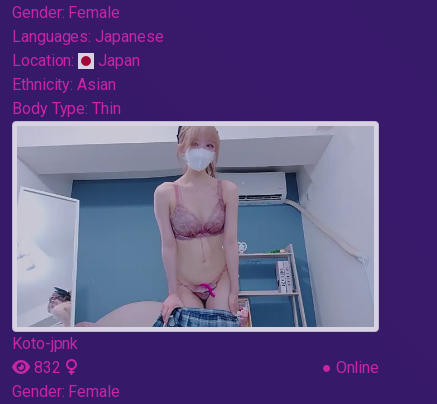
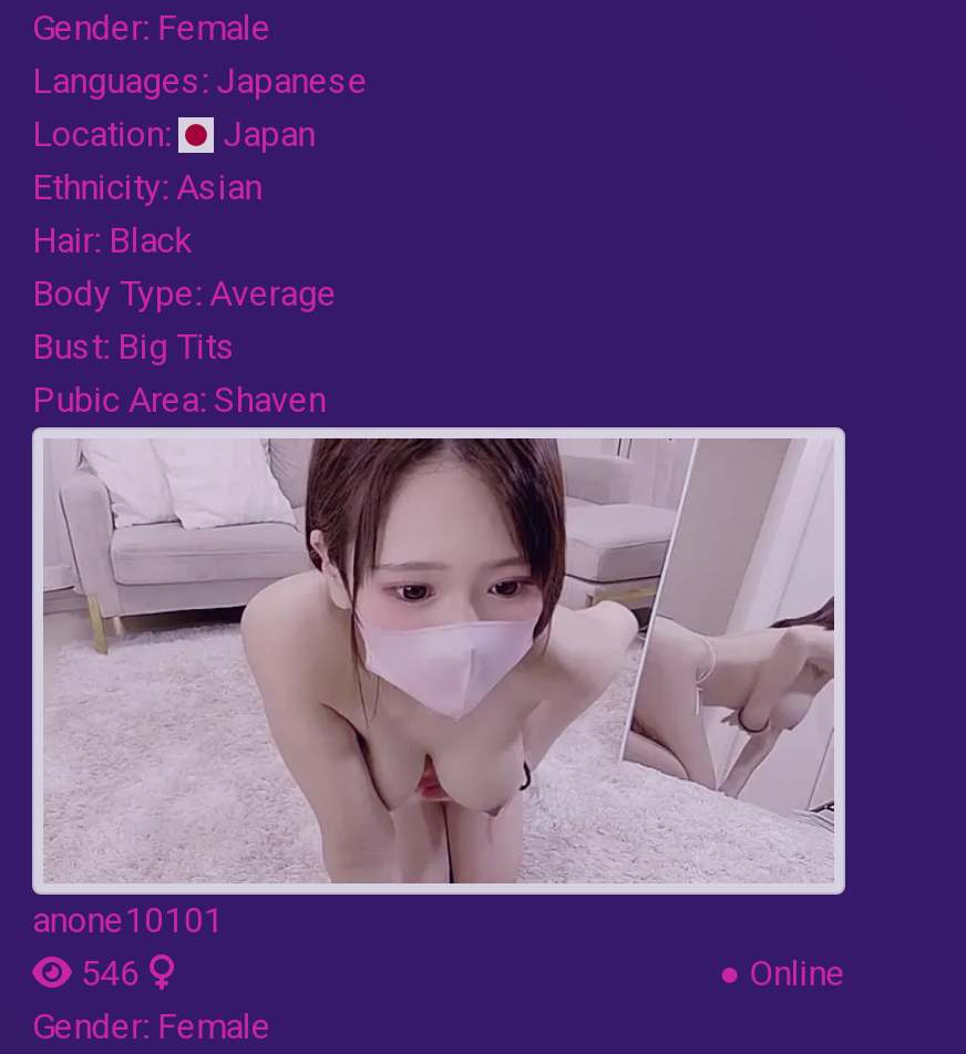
- Body Type: Thin
+ Hair: Black
+ Body Type: Average
+ Bust: Big Tits
+ Pubic Area: Shaven

- [image]
- Koto-jpnk
- 832
+ [image]
+ anone10101
+ 546
